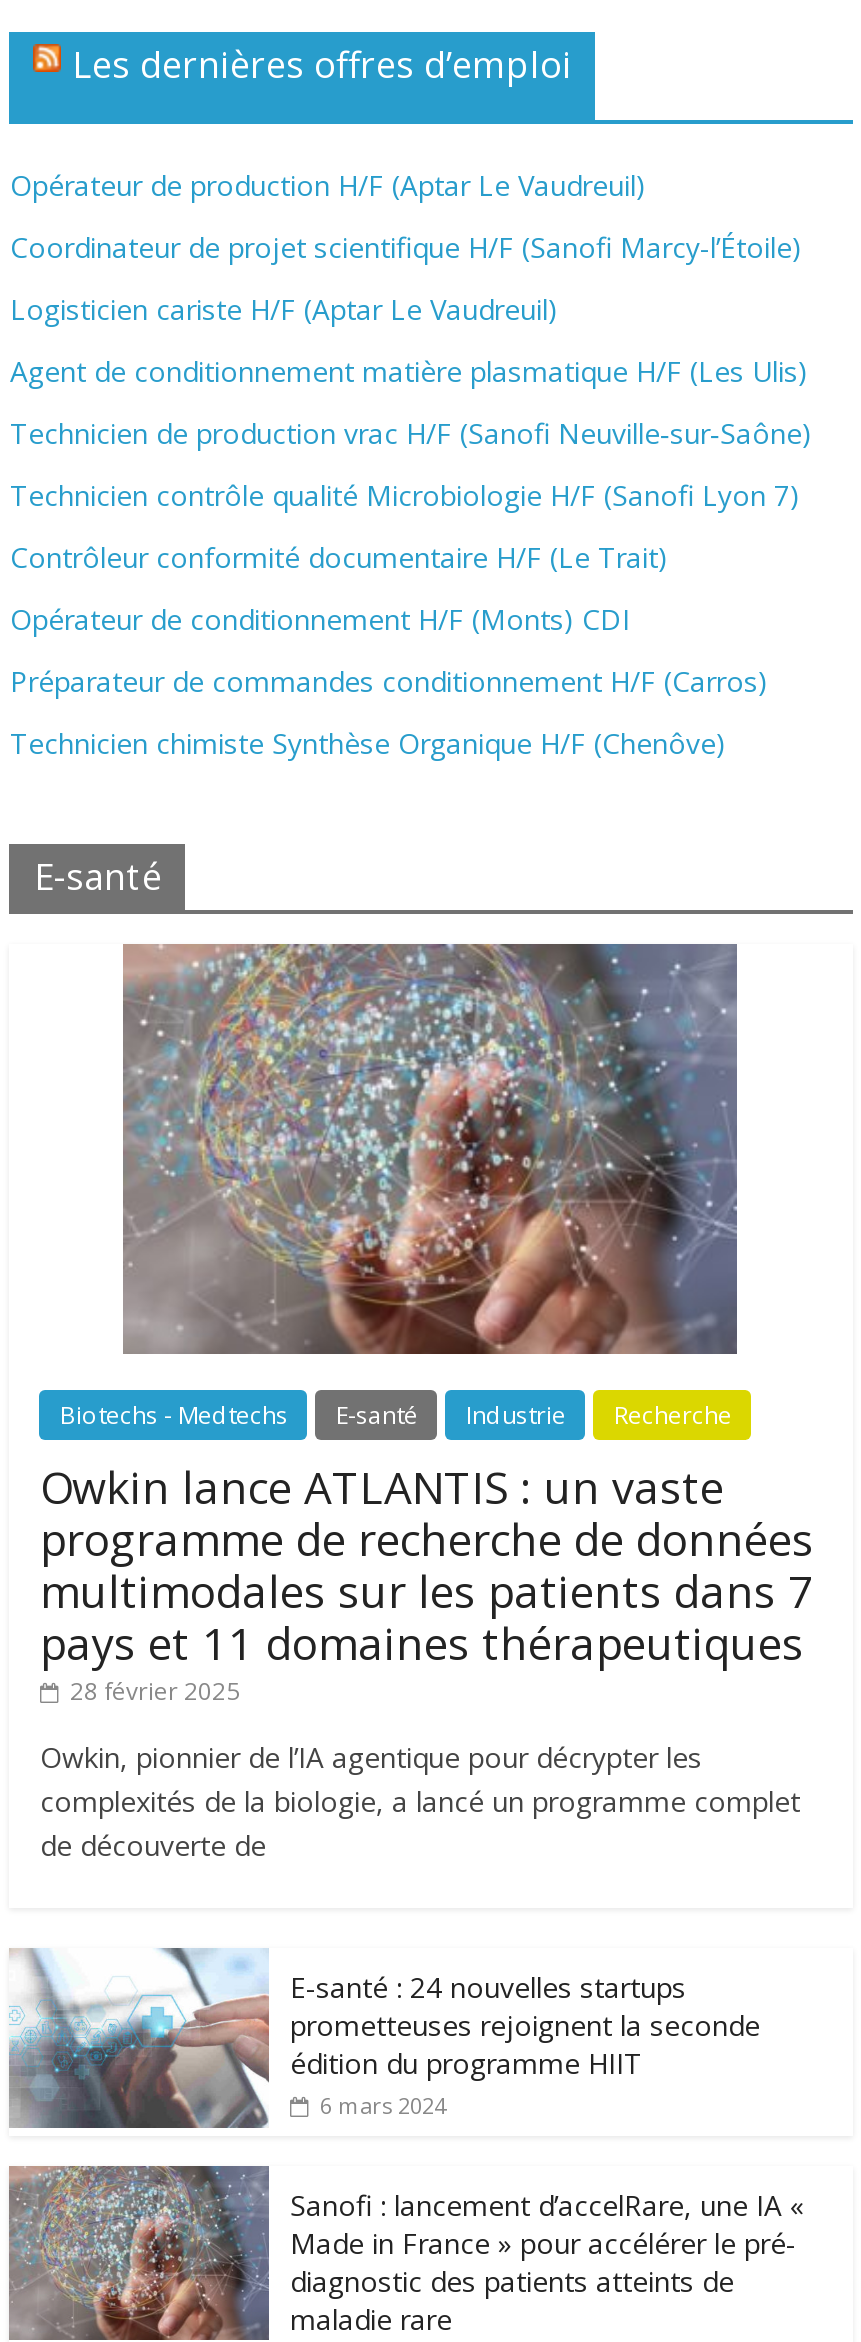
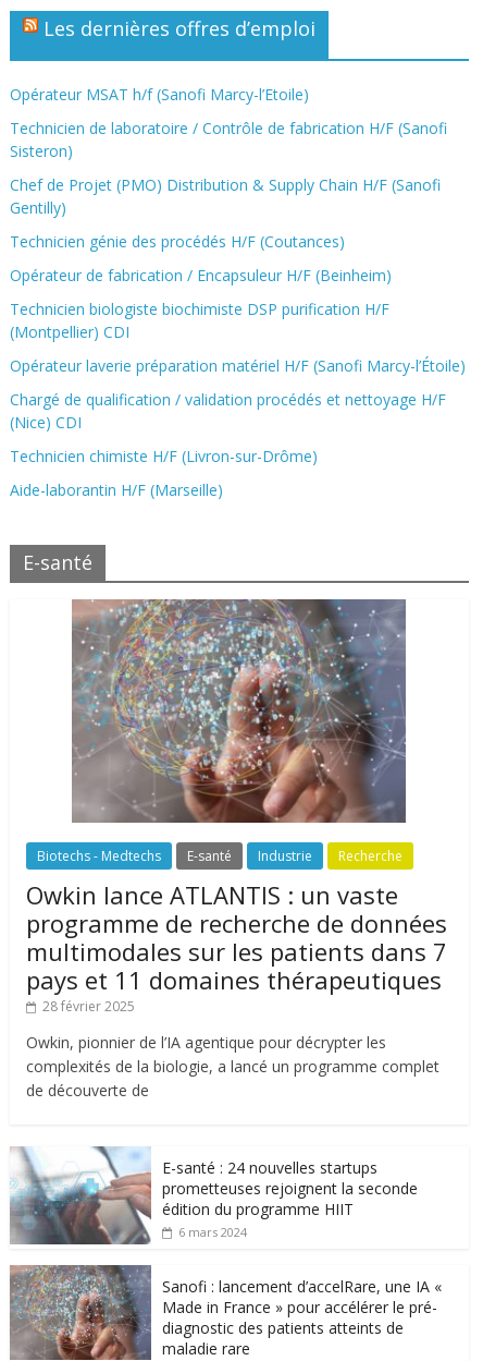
- Opérateur de production H/F (Aptar Le Vaudreuil)
+ Opérateur MSAT h/f (Sanofi Marcy-l’Etoile)

- Coordinateur de projet scientifique H/F (Sanofi Marcy-l’Étoile)
+ Technicien de laboratoire / Contrôle de fabrication H/F (Sanofi
+ Sisteron)

- Logisticien cariste H/F (Aptar Le Vaudreuil)
+ Chef de Projet (PMO) Distribution & Supply Chain H/F (Sanofi
+ Gentilly)

- Agent de conditionnement matière plasmatique H/F (Les Ulis)
+ Technicien génie des procédés H/F (Coutances)

- Technicien de production vrac H/F (Sanofi Neuville‑sur‑Saône)
+ Opérateur de fabrication / Encapsuleur H/F (Beinheim)

- Technicien contrôle qualité Microbiologie H/F (Sanofi Lyon 7)
+ Technicien biologiste biochimiste DSP purification H/F
+ (Montpellier) CDI

- Contrôleur conformité documentaire H/F (Le Trait)
+ Opérateur laverie préparation matériel H/F (Sanofi Marcy-l’Étoile)

- Opérateur de conditionnement H/F (Monts) CDI
+ Chargé de qualification / validation procédés et nettoyage H/F
+ (Nice) CDI

- Préparateur de commandes conditionnement H/F (Carros)
+ Technicien chimiste H/F (Livron-sur-Drôme)

- Technicien chimiste Synthèse Organique H/F (Chenôve)
+ Aide-laborantin H/F (Marseille)
